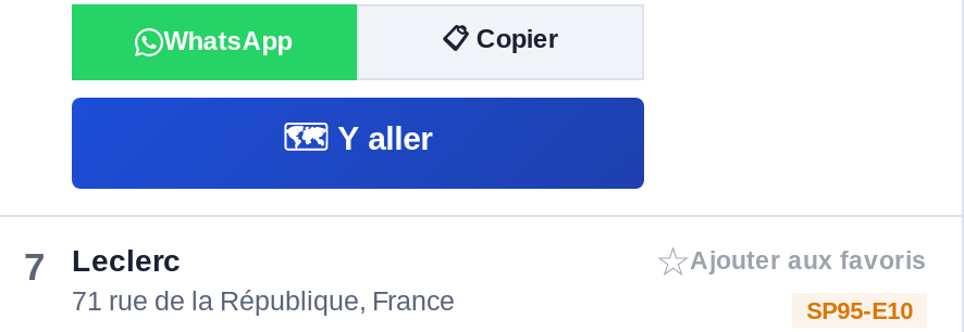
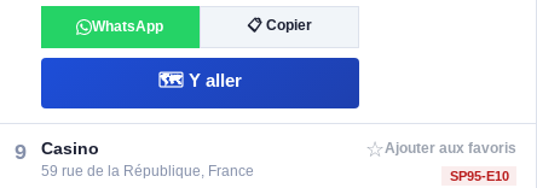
- 7
- Leclerc
- 71 rue de la République, France
+ 9
+ Casino
+ 59 rue de la République, France
